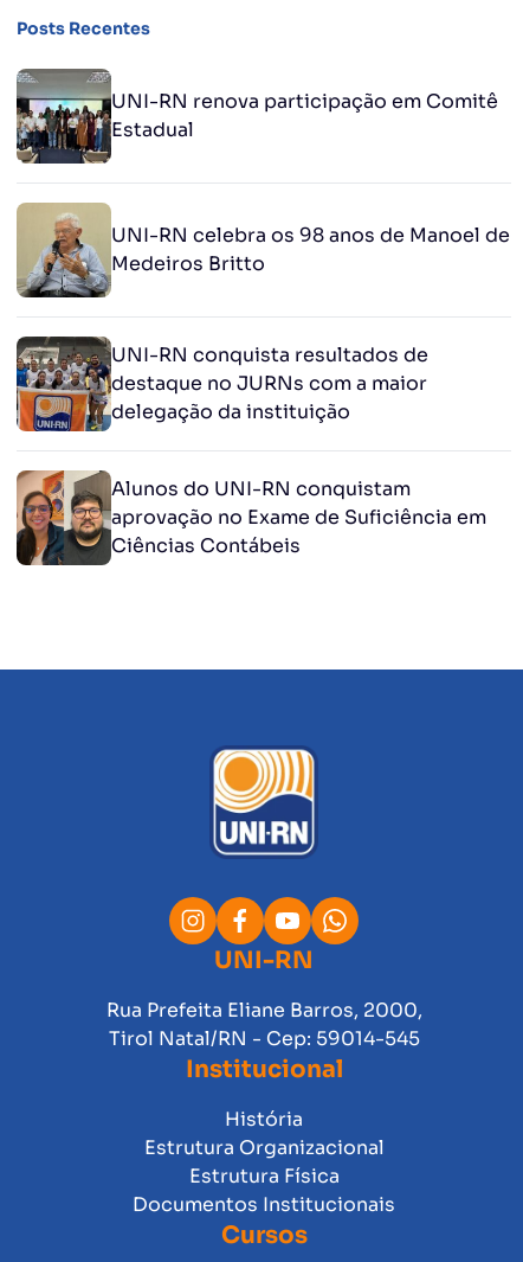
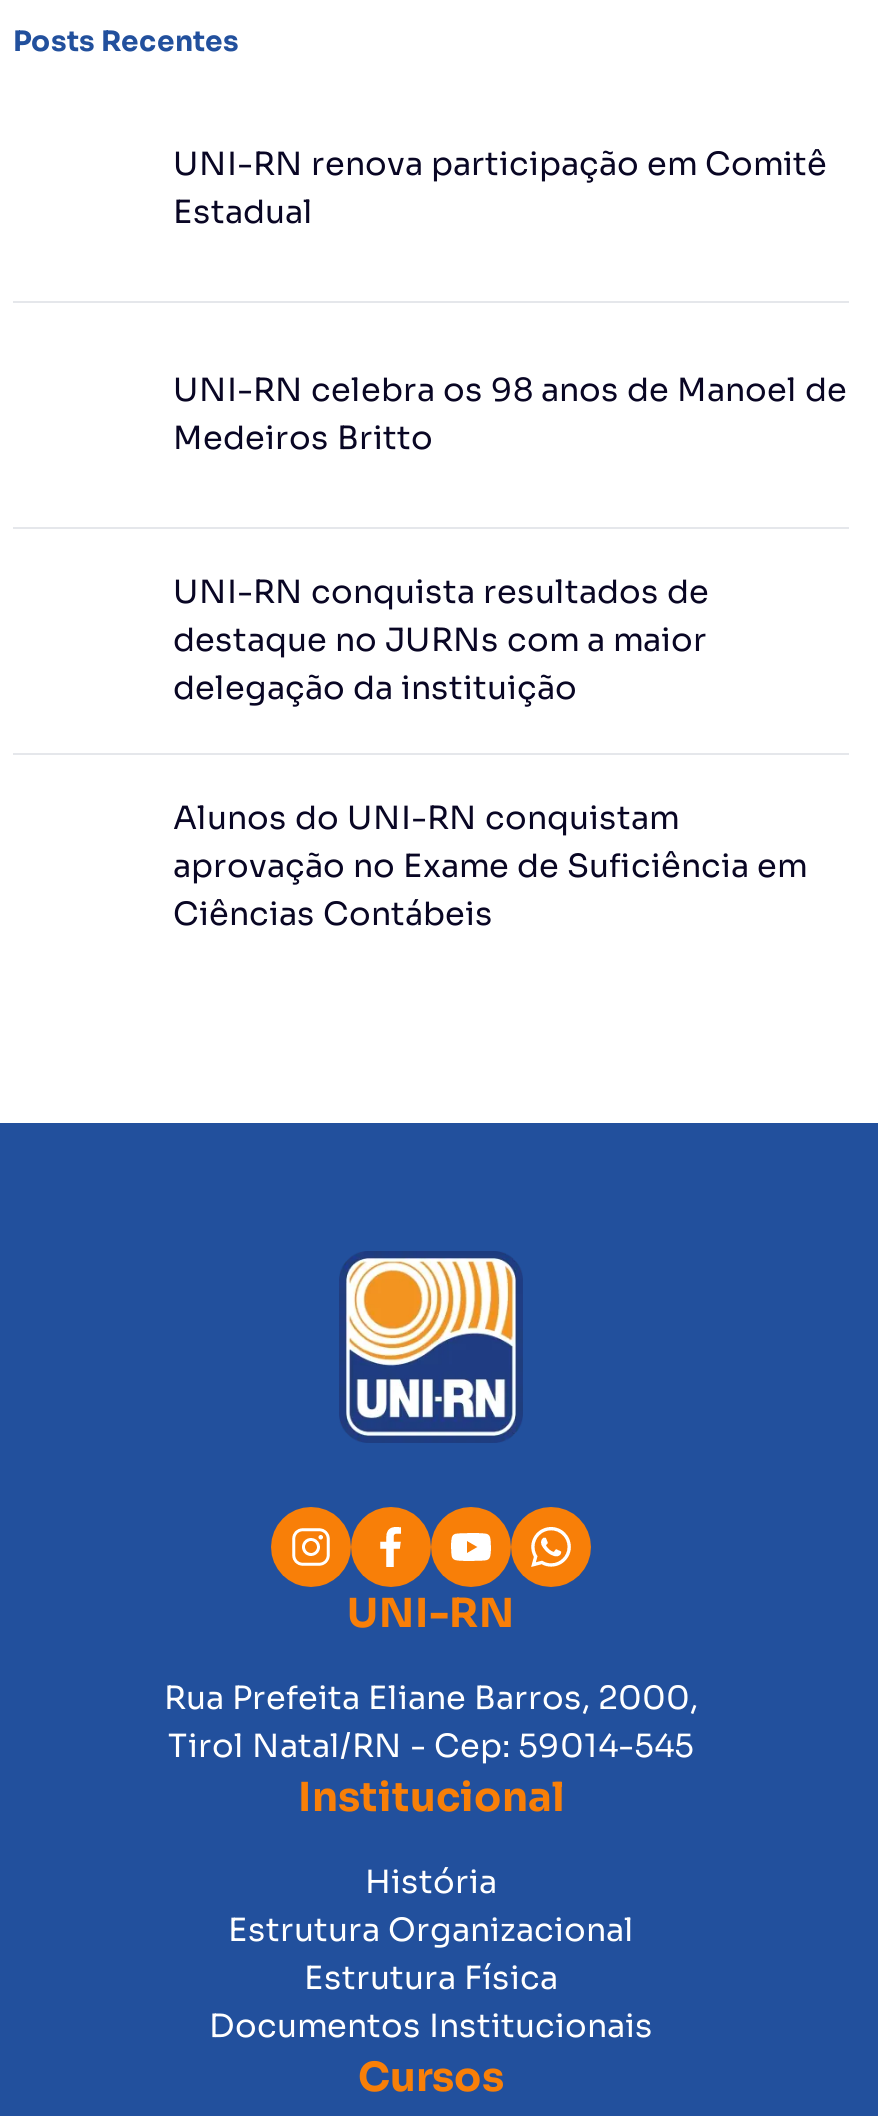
- [image]

- [image]

- [image]

- [image]
